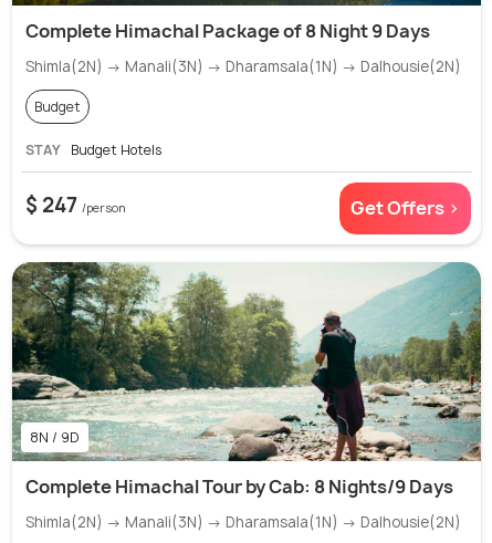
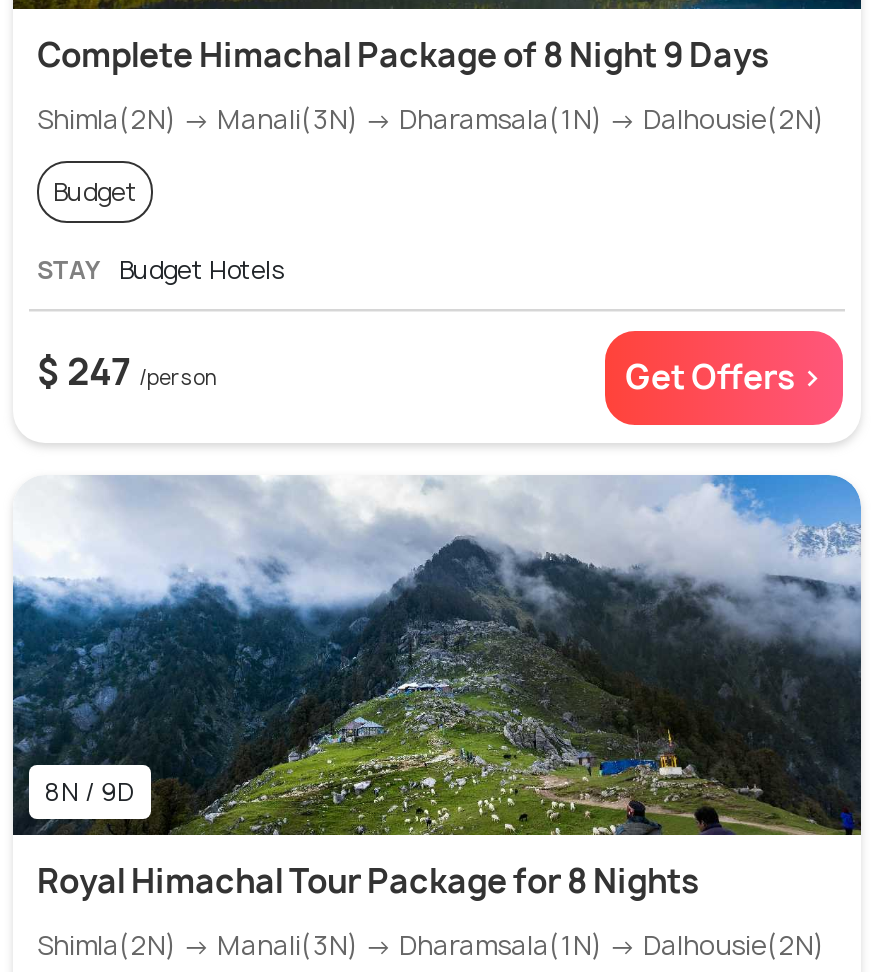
- [image]
- Complete Himachal Tour by Cab: 8 Nights/9 Days
+ [image]
+ Royal Himachal Tour Package for 8 Nights
